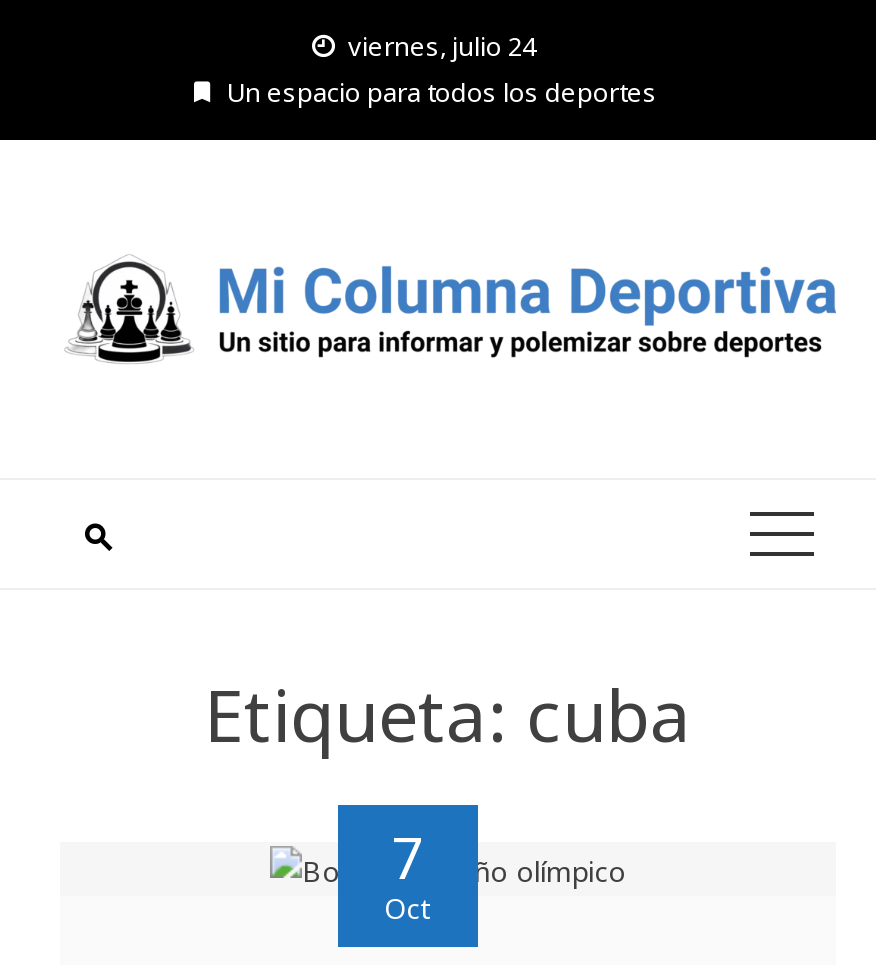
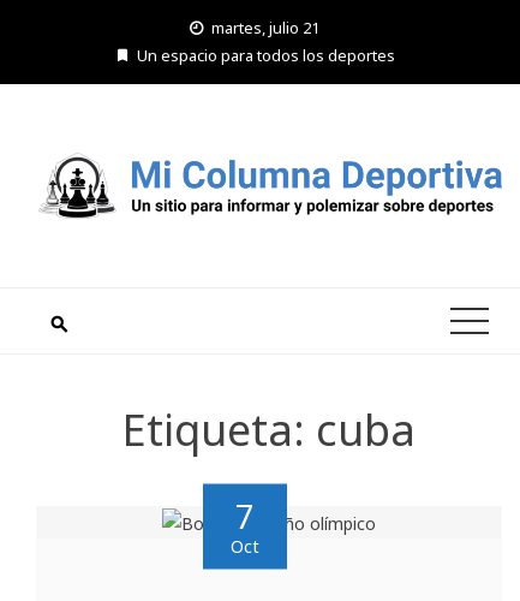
- viernes, julio 24
+ martes, julio 21
